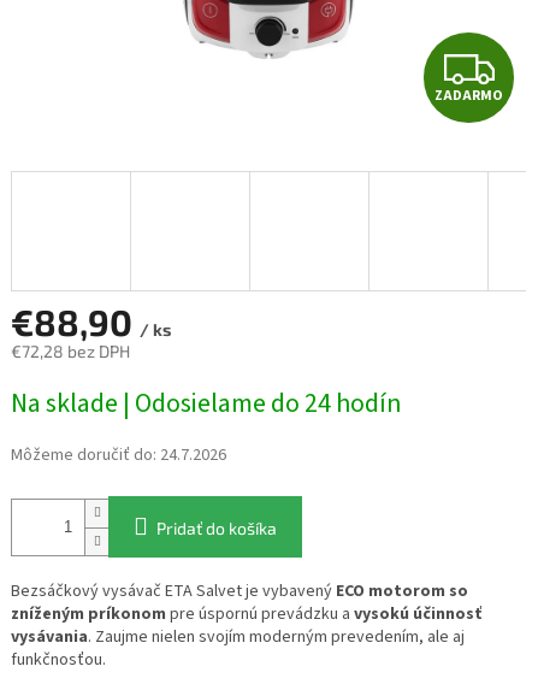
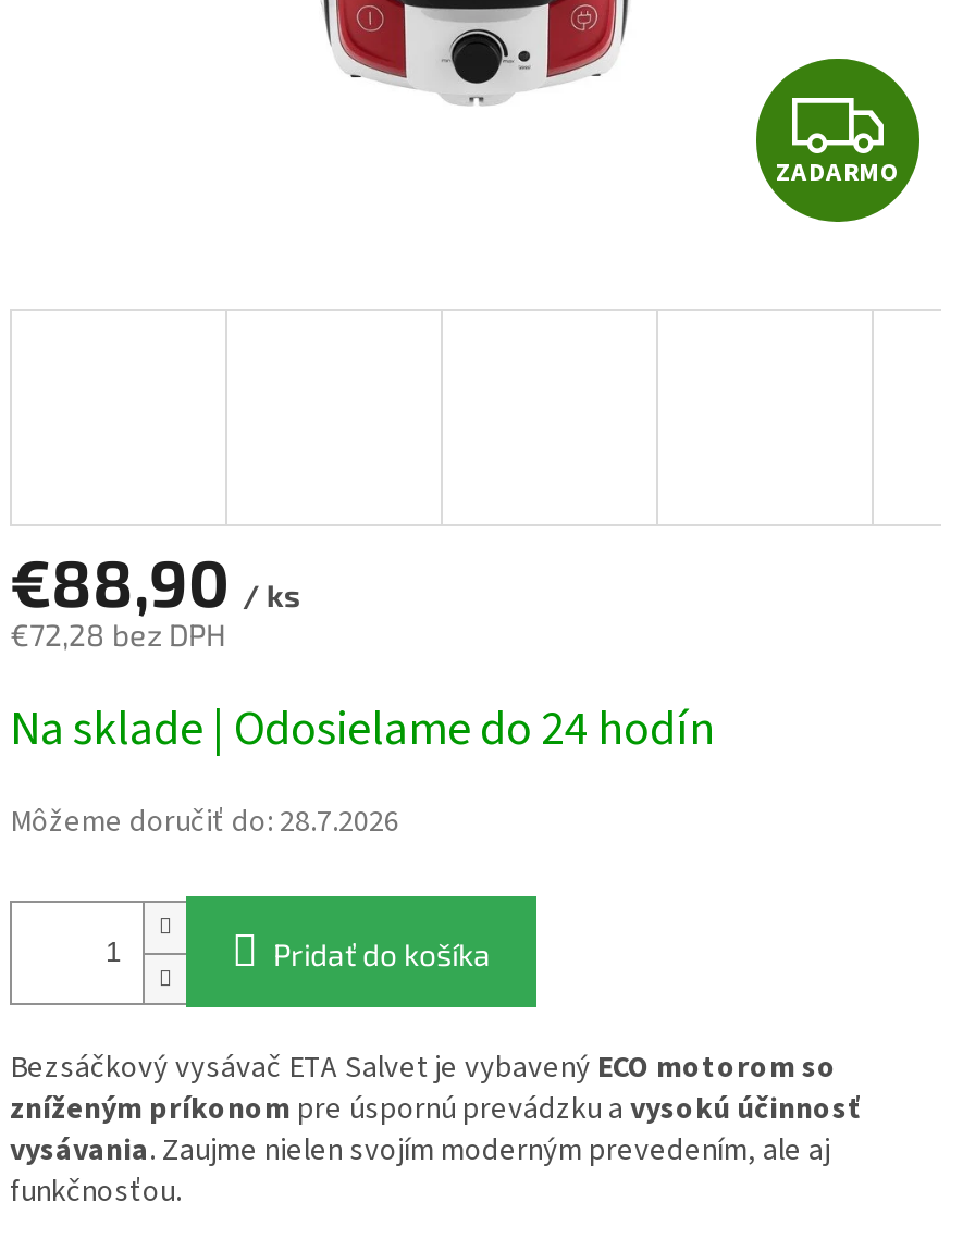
- Môžeme doručiť do: 24.7.2026
+ Môžeme doručiť do: 28.7.2026
